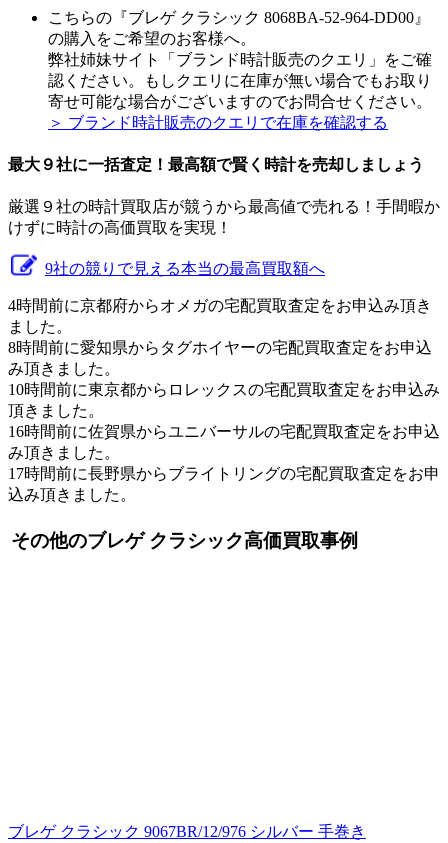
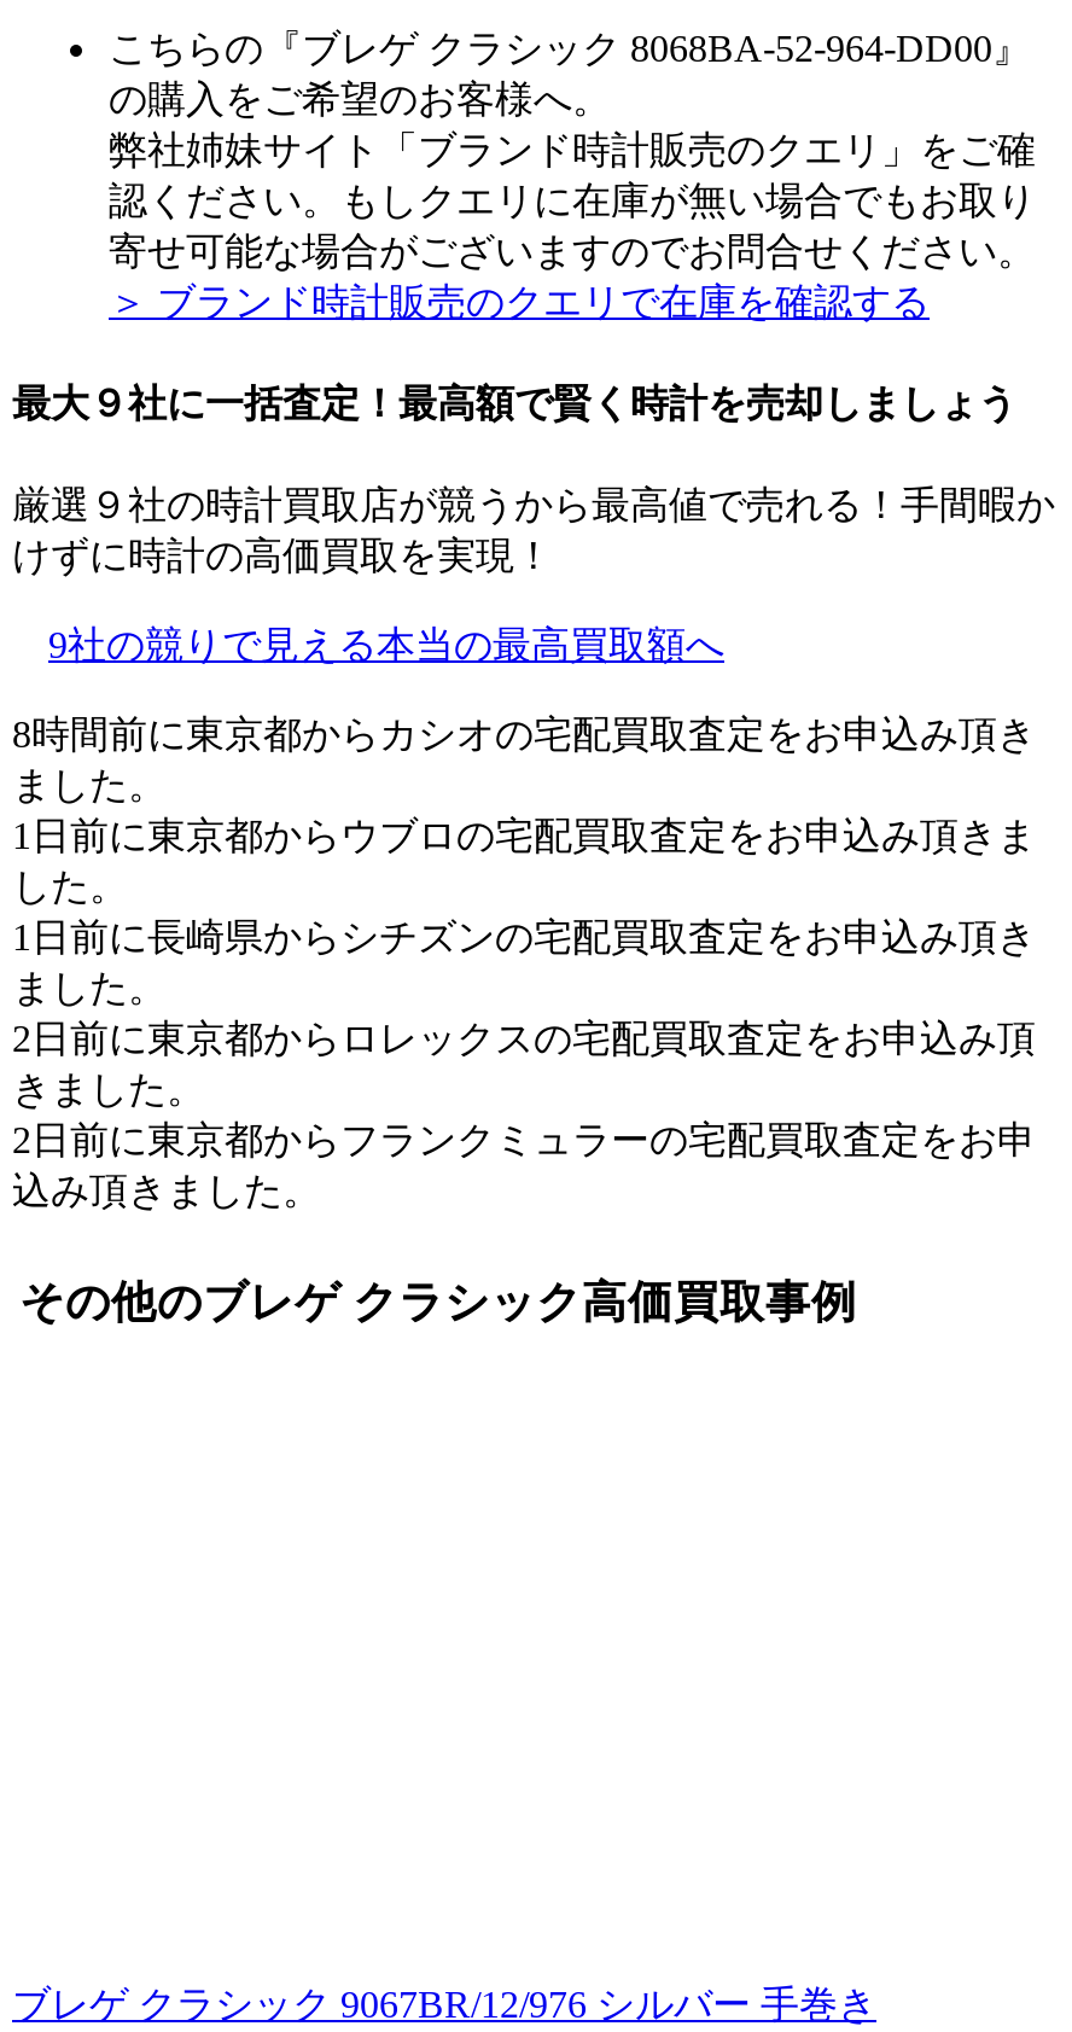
- 4時間前に京都府からオメガの宅配買取査定をお申込み頂き
+ 8時間前に東京都からカシオの宅配買取査定をお申込み頂き

- 8時間前に愛知県からタグホイヤーの宅配買取査定をお申込
- み頂きました。
- 10時間前に東京都からロレックスの宅配買取査定をお申込み
- 頂きました。
- 16時間前に佐賀県からユニバーサルの宅配買取査定をお申込
- み頂きました。
- 17時間前に長野県からブライトリングの宅配買取査定をお申
+ 1日前に東京都からウブロの宅配買取査定をお申込み頂きま
+ した。
+ 1日前に長崎県からシチズンの宅配買取査定をお申込み頂き
+ ました。
+ 2日前に東京都からロレックスの宅配買取査定をお申込み頂
+ きました。
+ 2日前に東京都からフランクミュラーの宅配買取査定をお申
